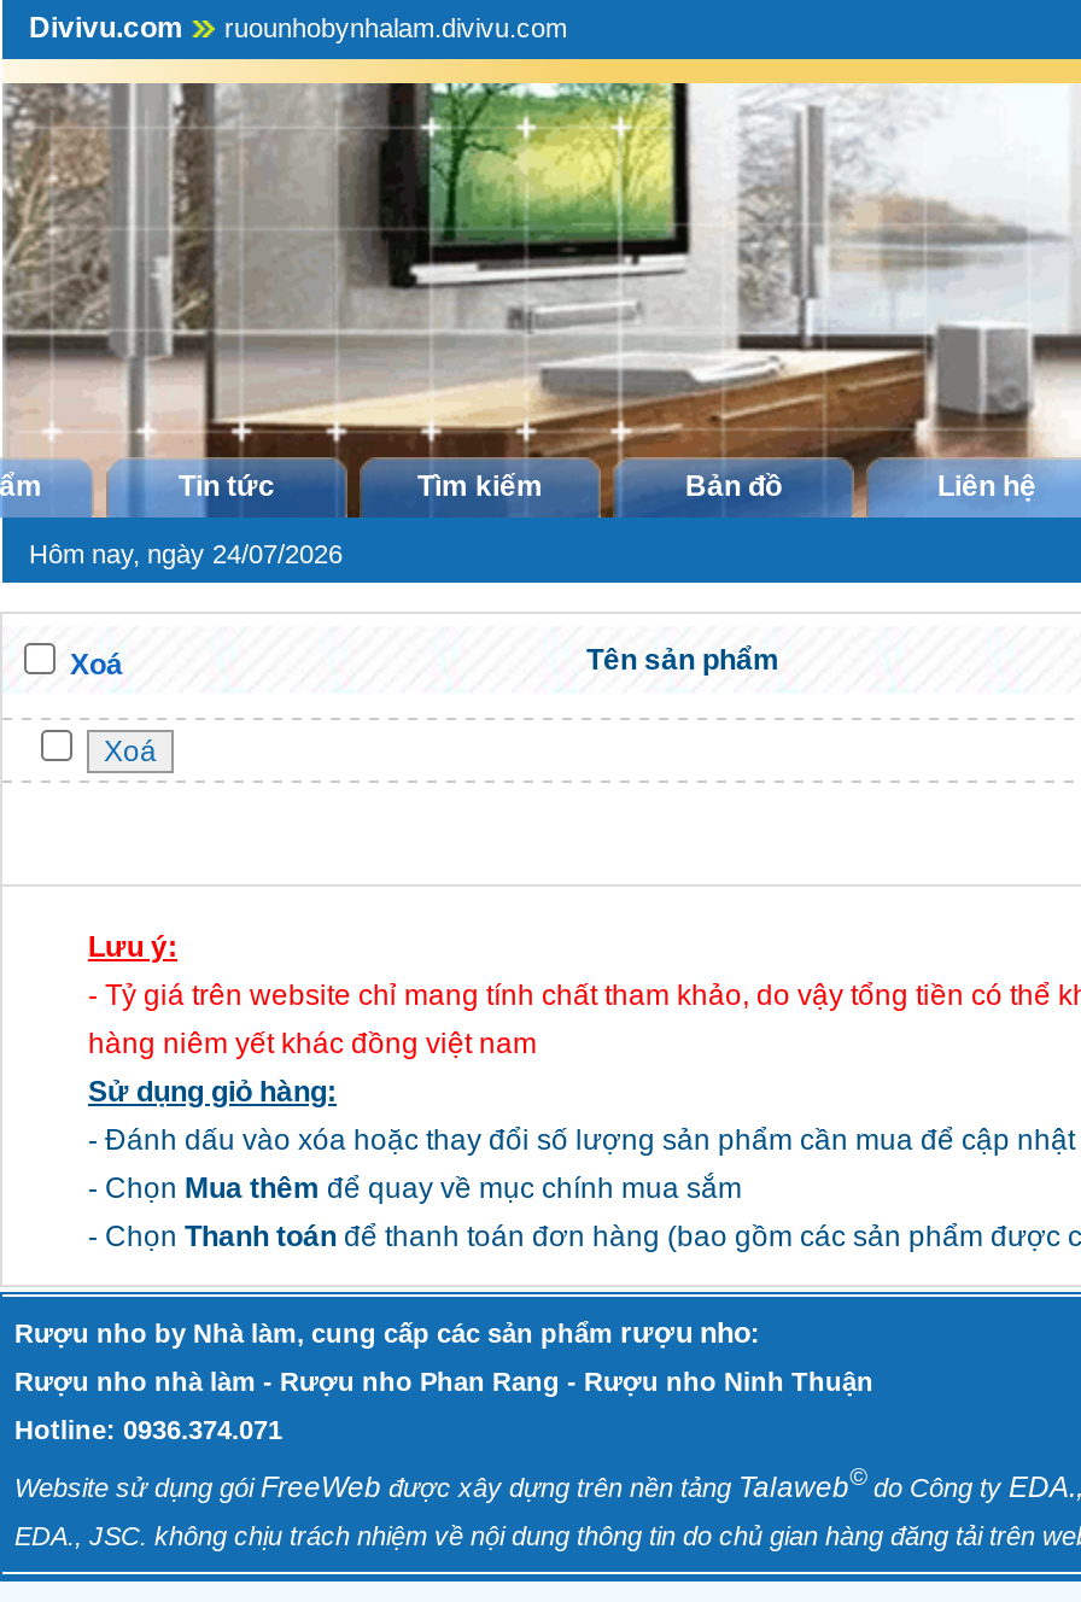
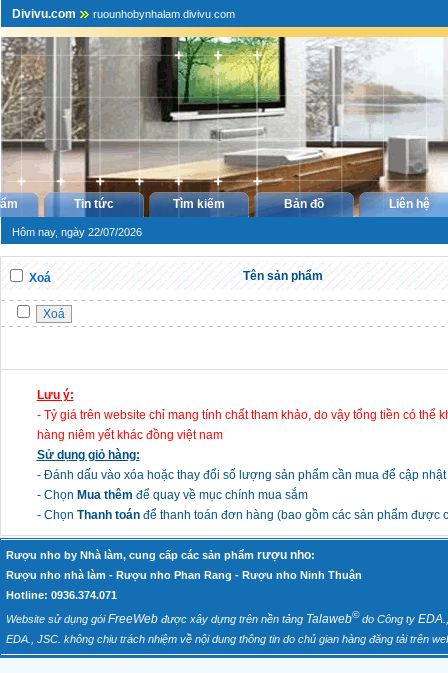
- Hôm nay, ngày 24/07/2026
+ Hôm nay, ngày 22/07/2026
